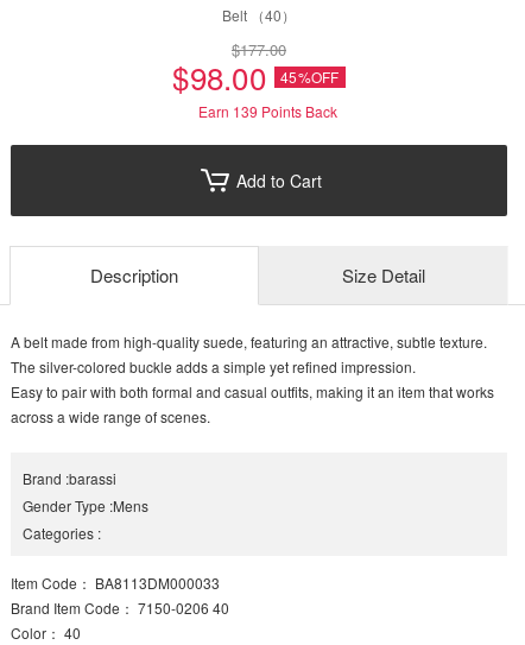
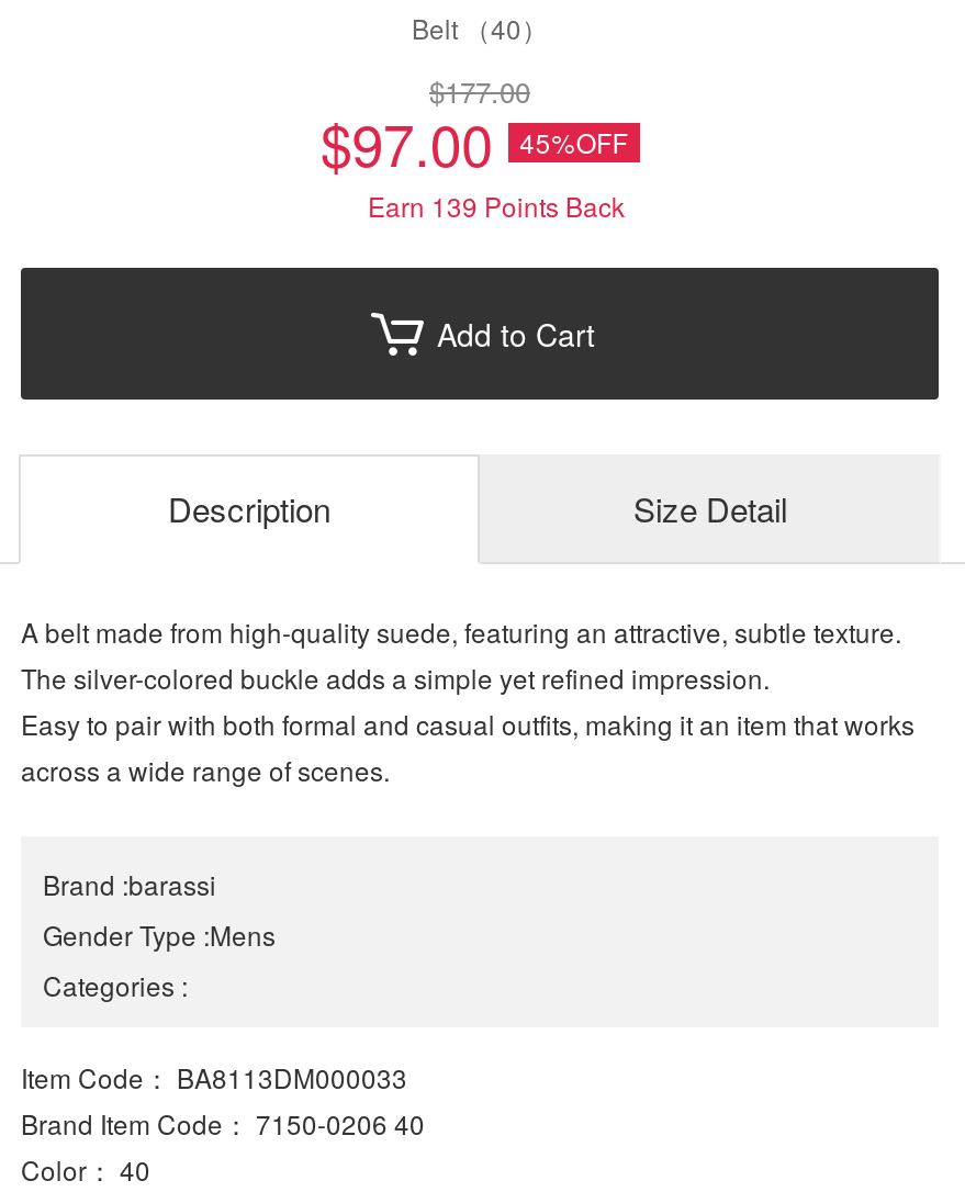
- $‌98.00 45%OFF
+ $‌97.00 45%OFF
